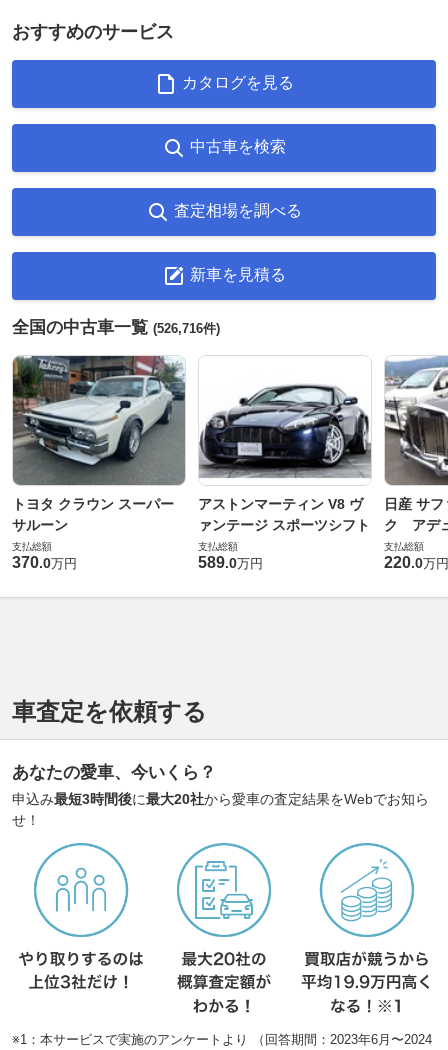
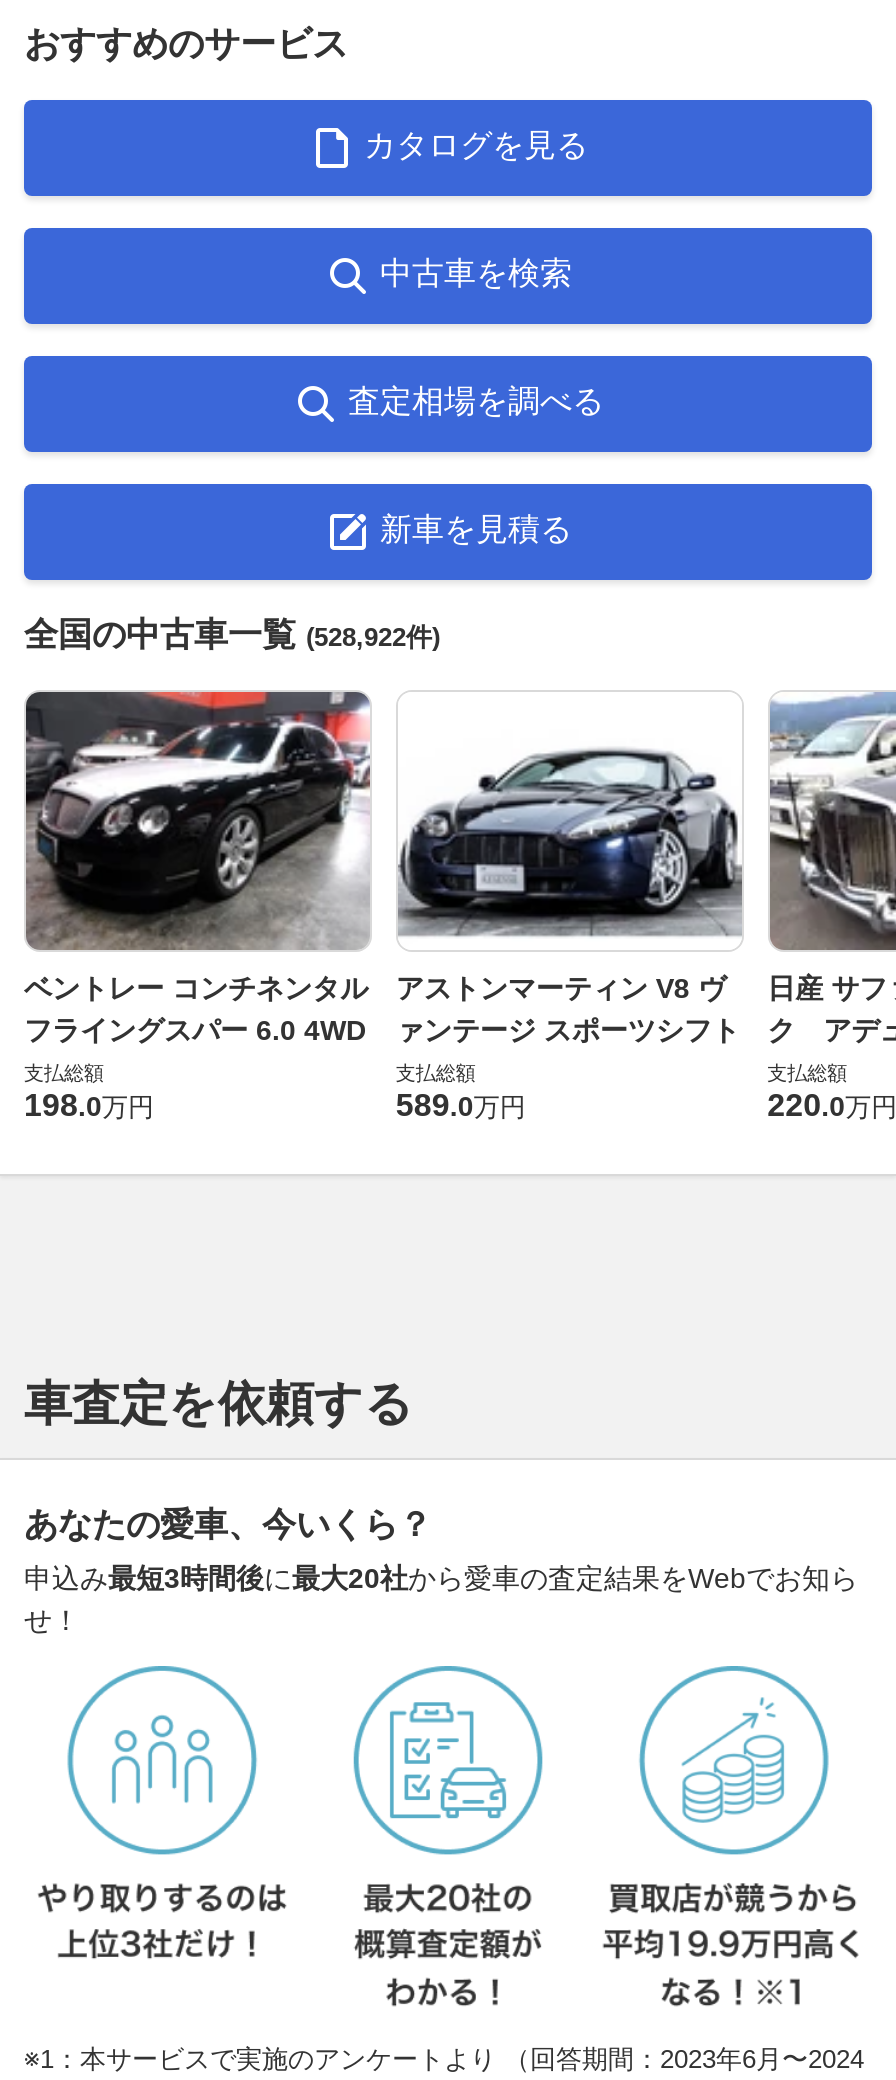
- 全国の中古車一覧(526,716件)
+ 全国の中古車一覧(528,922件)

- [image]
- トヨタ クラウン スーパー
- サルーン
+ [image]
+ ベントレー コンチネンタル
+ フライングスパー 6.0 4WD

- 370.0万円
+ 198.0万円
